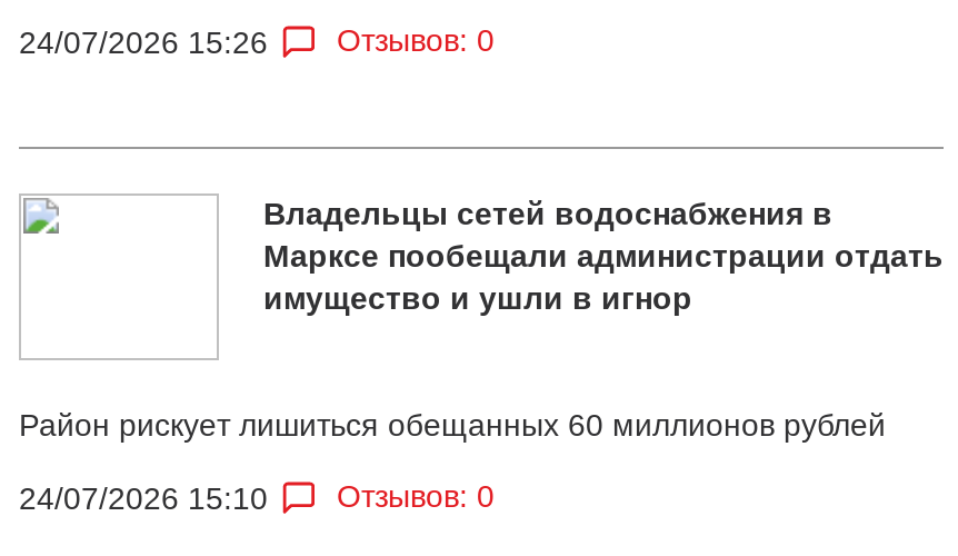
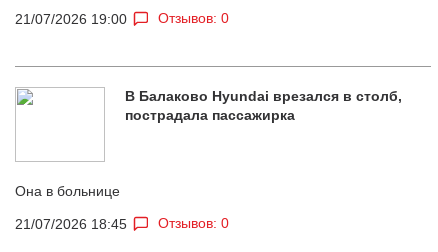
- 24/07/2026 15:26 Отзывов: 0
+ 21/07/2026 19:00 Отзывов: 0

- Владельцы сетей водоснабжения в
- Марксе пообещали администрации отдать
- имущество и ушли в игнор
+ В Балаково Hyundai врезался в столб,
+ пострадала пассажирка

- Район рискует лишиться обещанных 60 миллионов рублей
+ Она в больнице

- 24/07/2026 15:10 Отзывов: 0
+ 21/07/2026 18:45 Отзывов: 0
